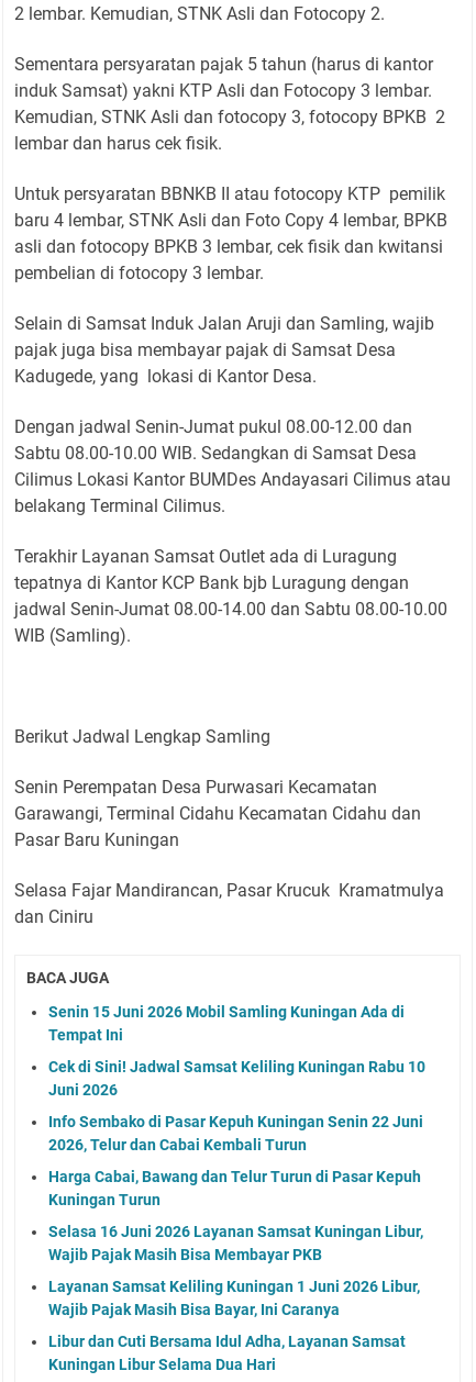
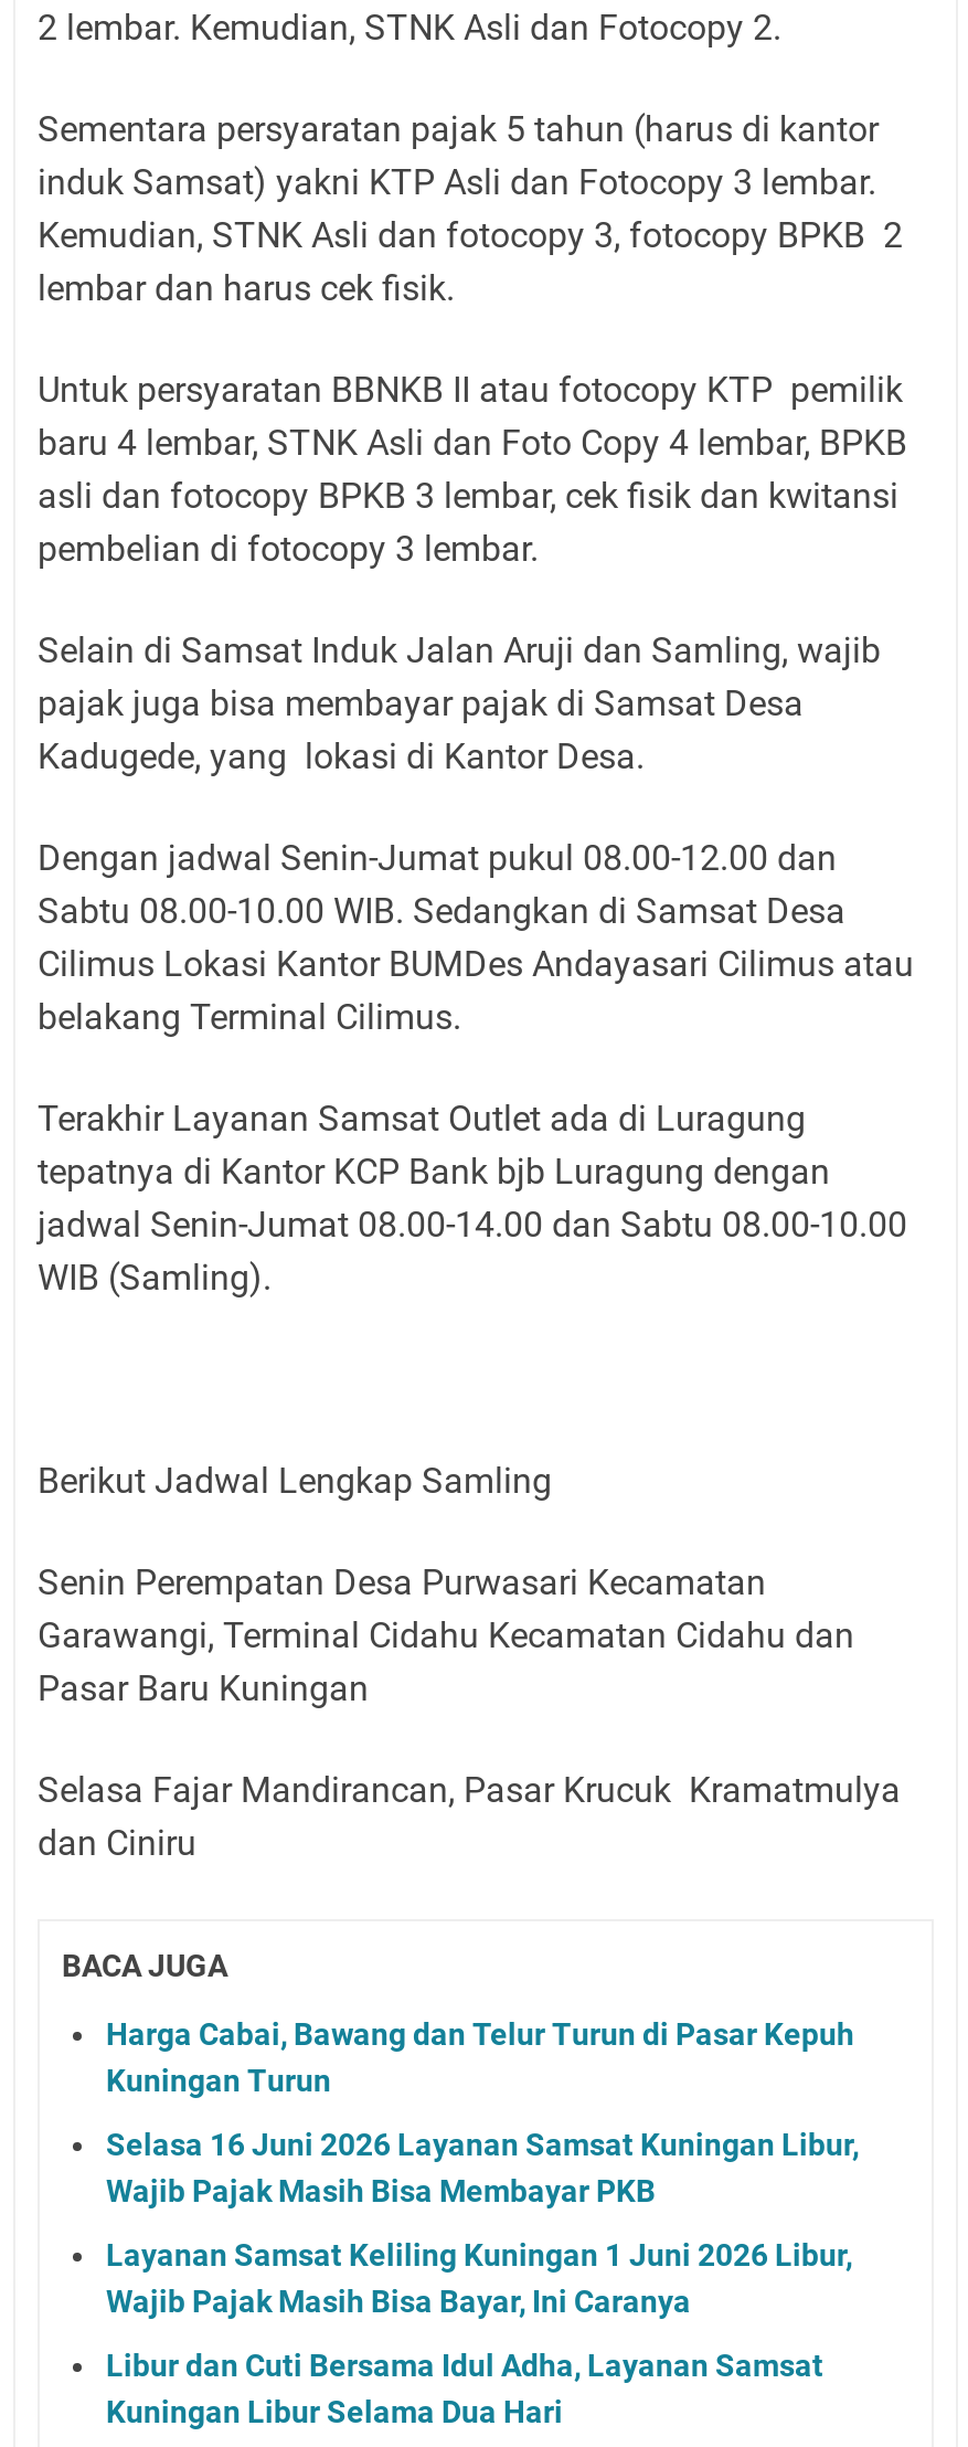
- Senin 15 Juni 2026 Mobil Samling Kuningan Ada di
- Tempat Ini
- Cek di Sini! Jadwal Samsat Keliling Kuningan Rabu 10
- Juni 2026
- Info Sembako di Pasar Kepuh Kuningan Senin 22 Juni
- 2026, Telur dan Cabai Kembali Turun
